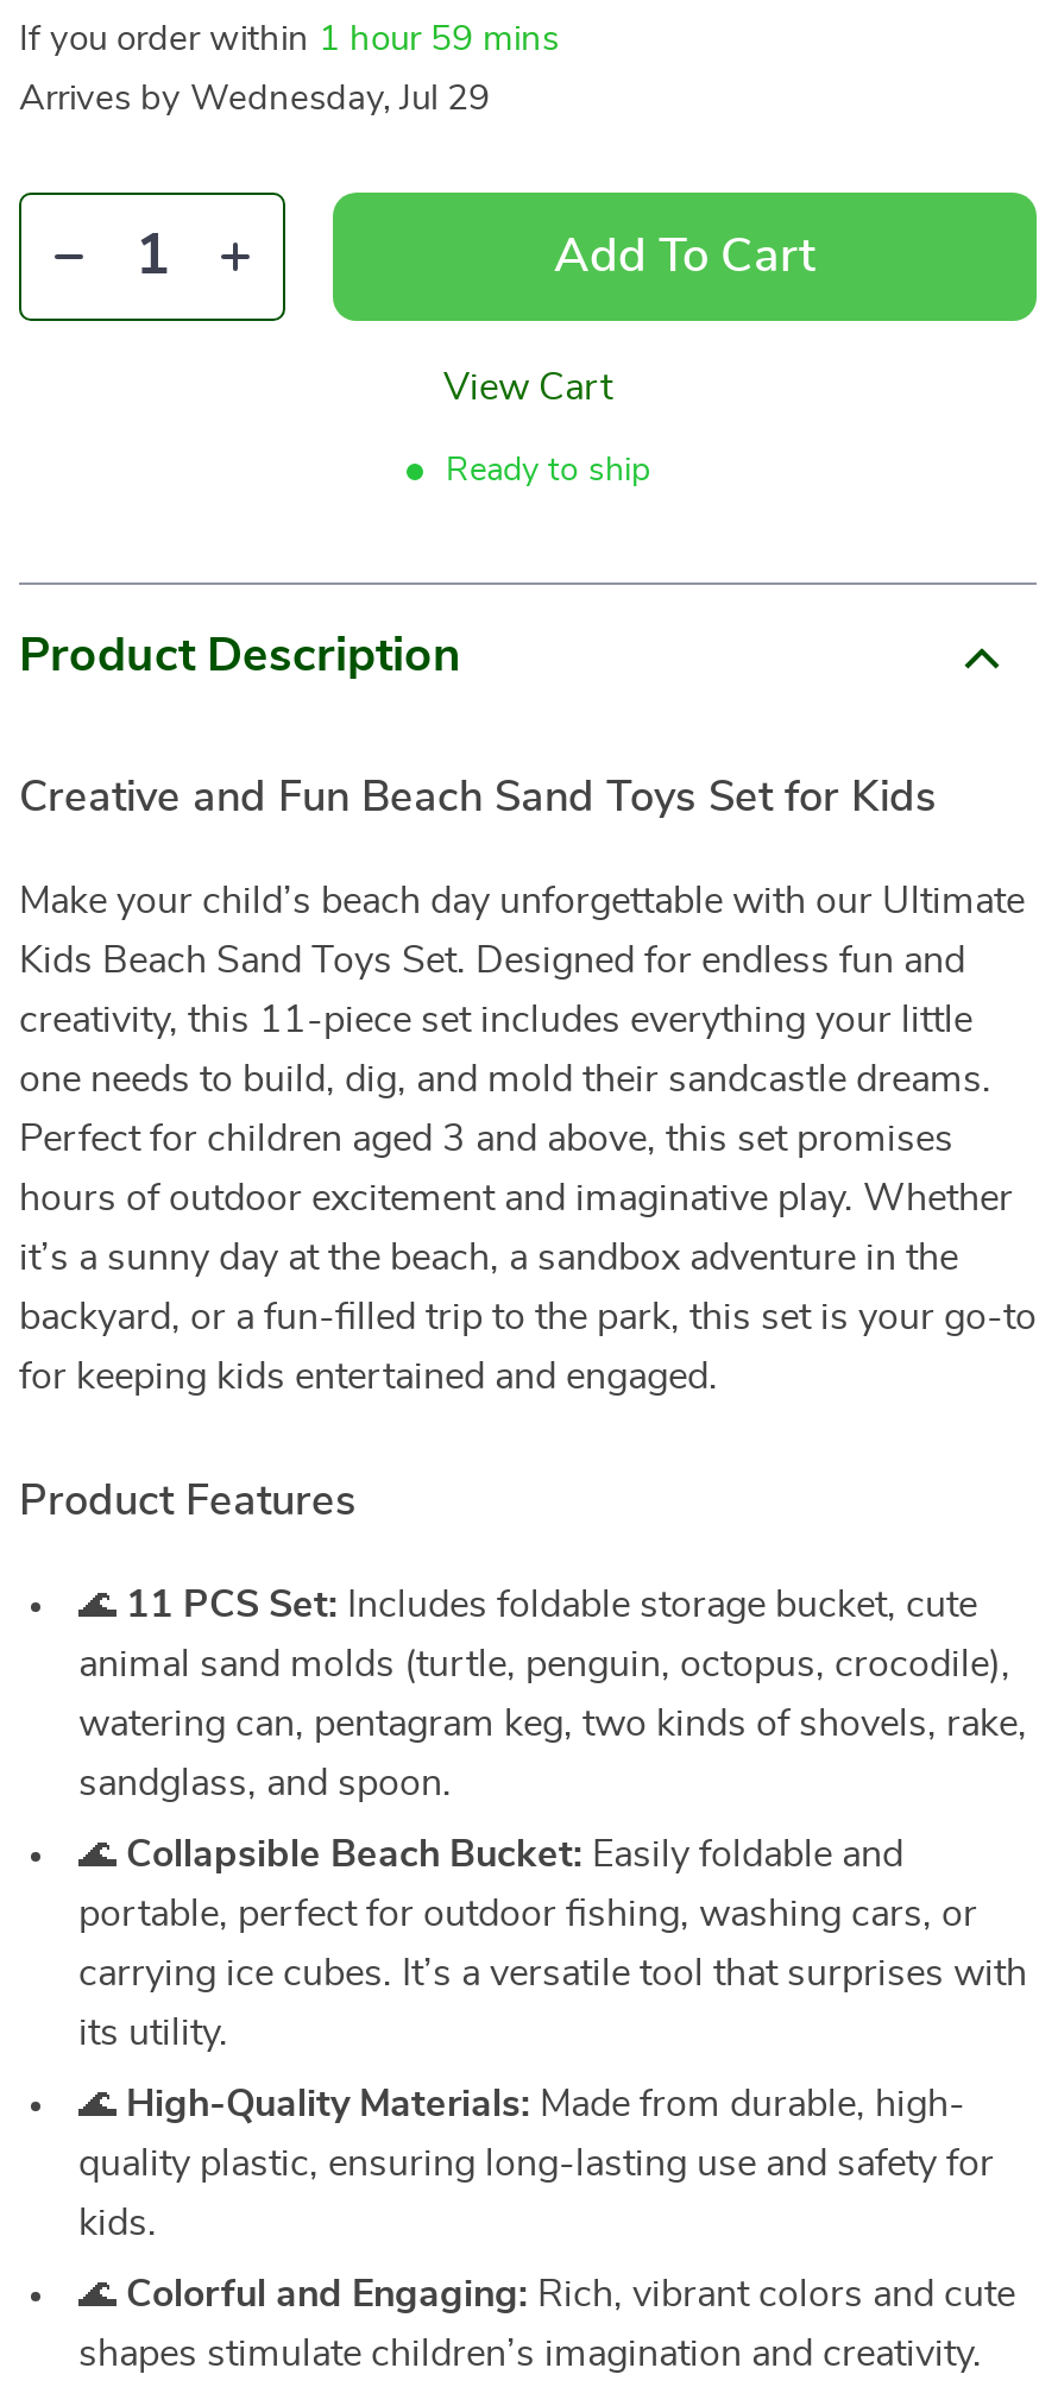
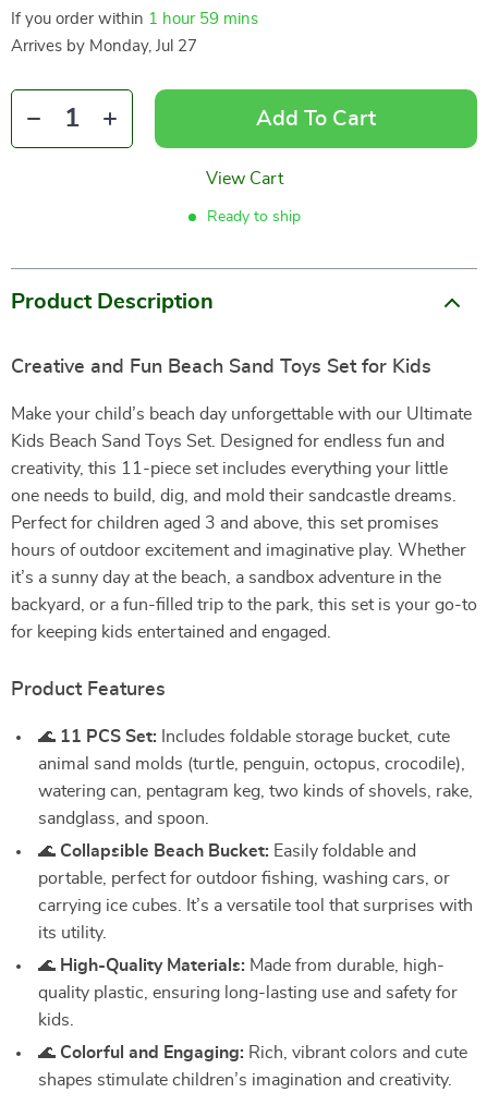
- Arrives by Wednesday, Jul 29
+ Arrives by Monday, Jul 27
